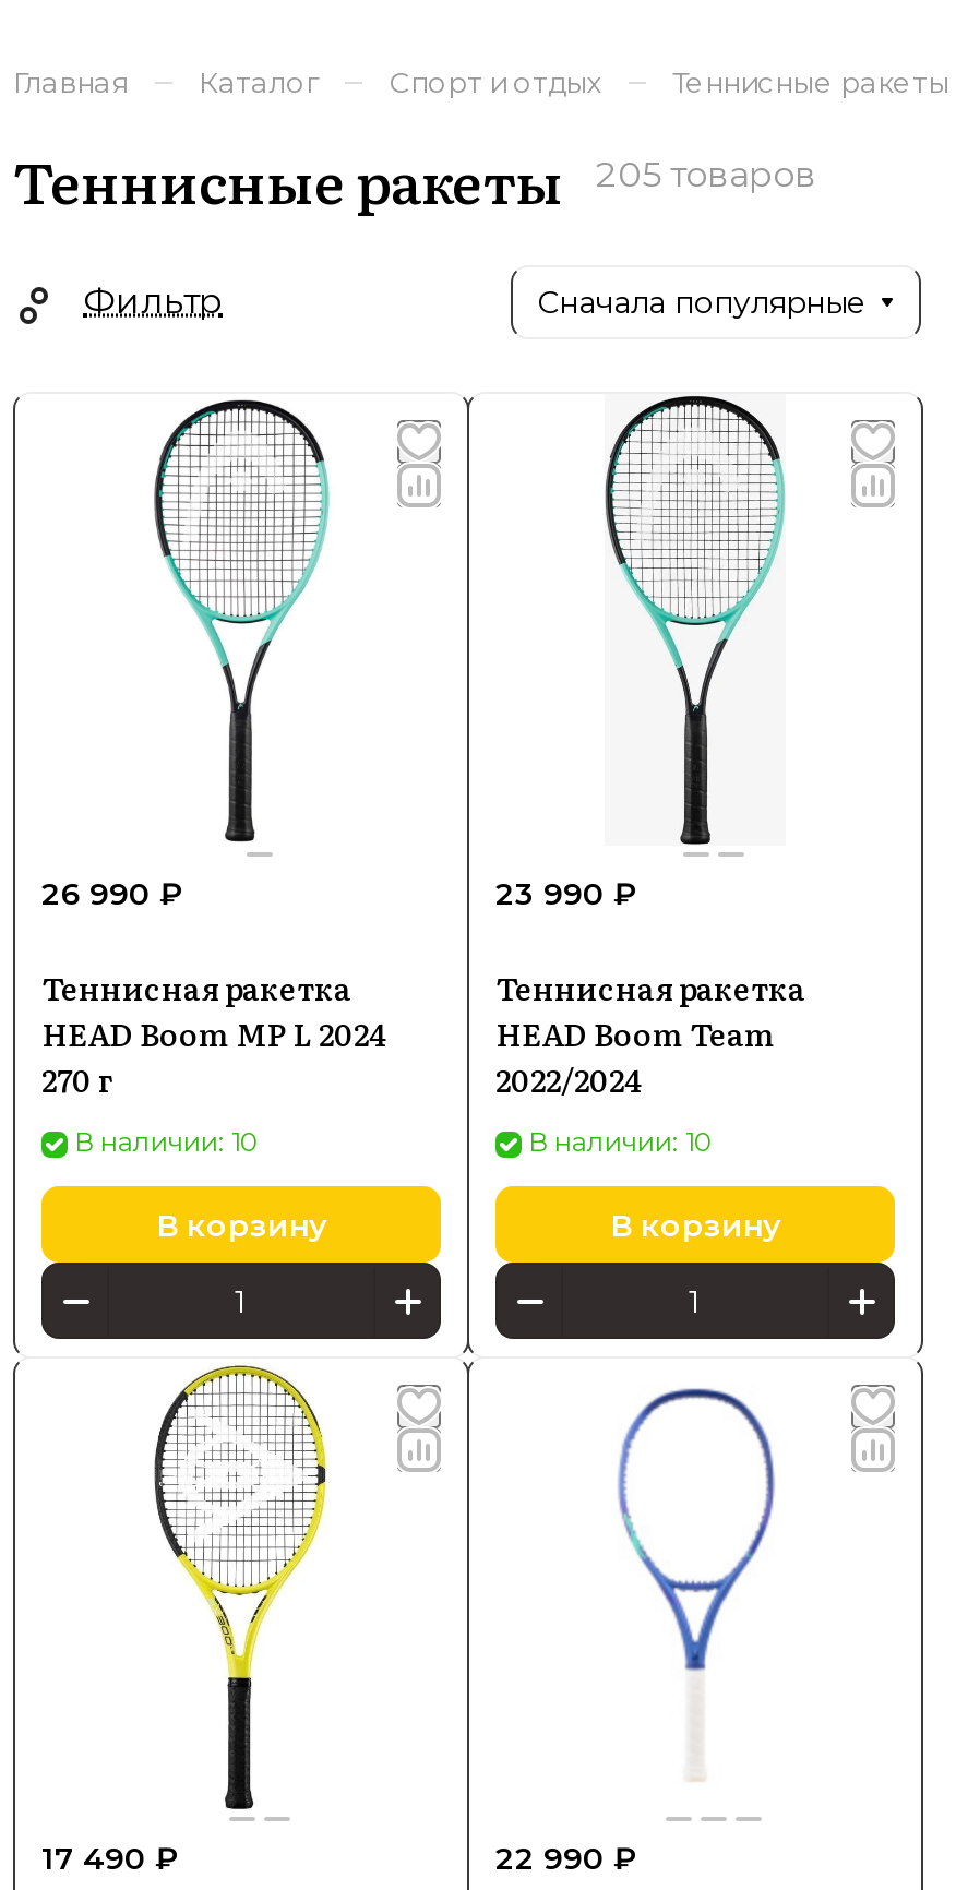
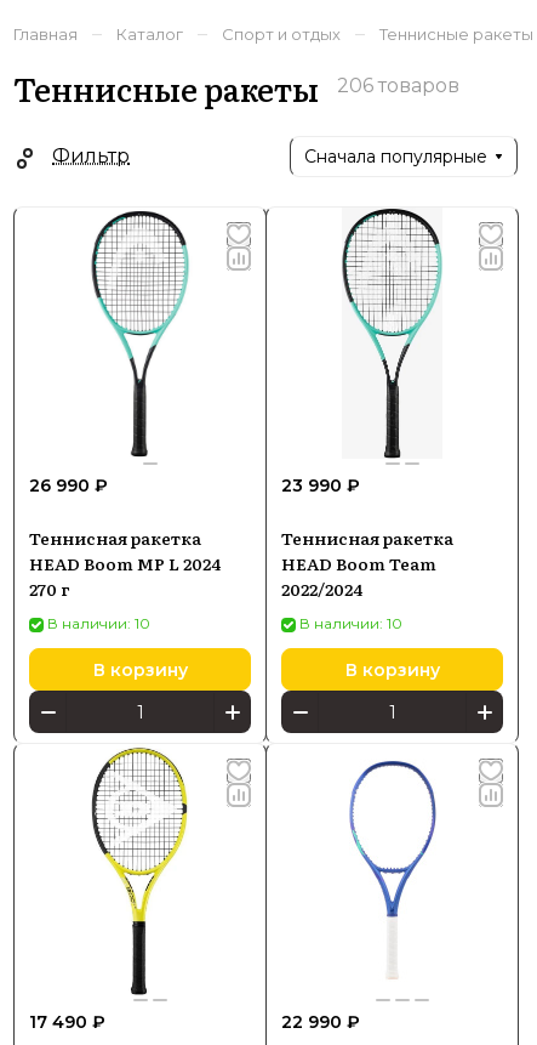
- Теннисные ракеты 205 товаров
+ Теннисные ракеты 206 товаров
